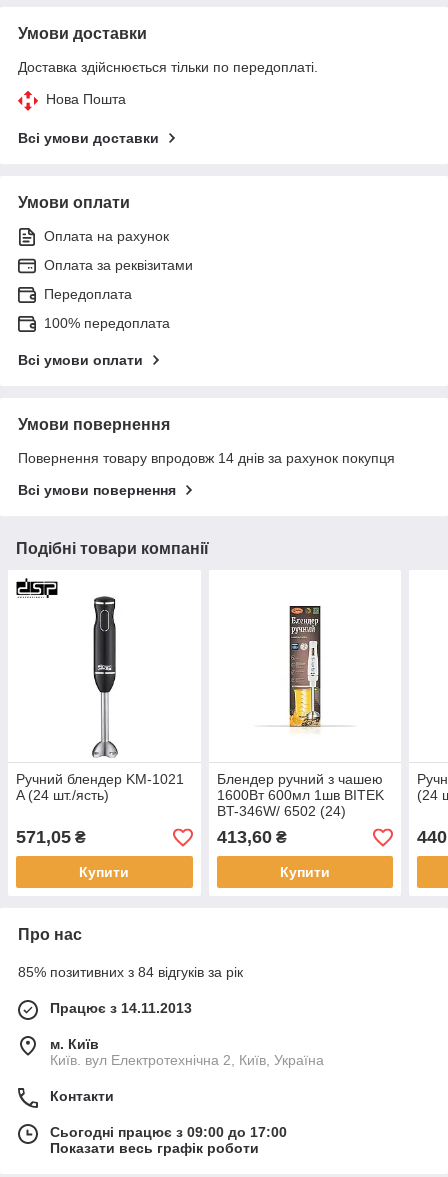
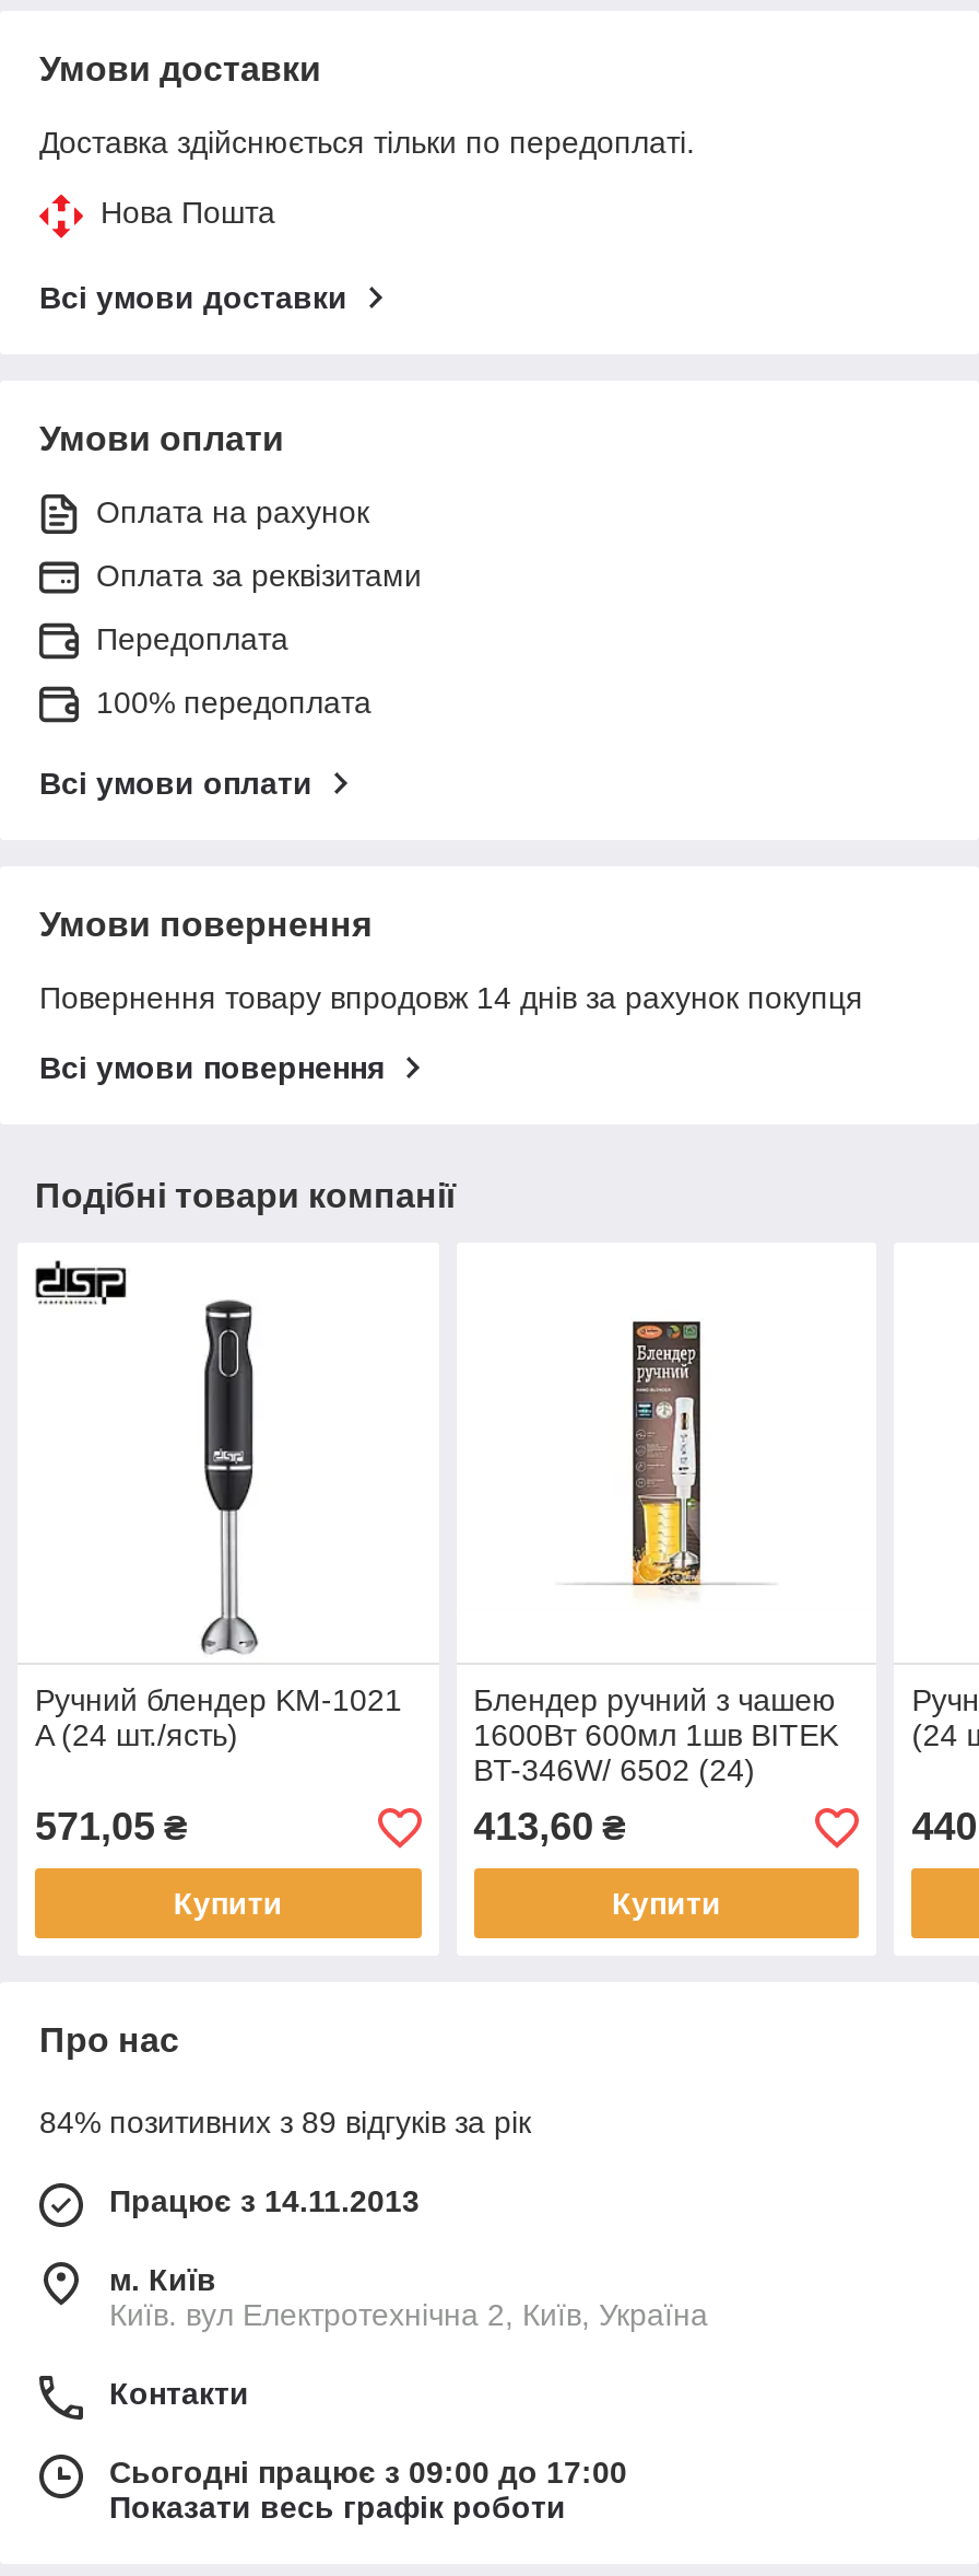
- 85% позитивних з 84 відгуків за рік
+ 84% позитивних з 89 відгуків за рік
